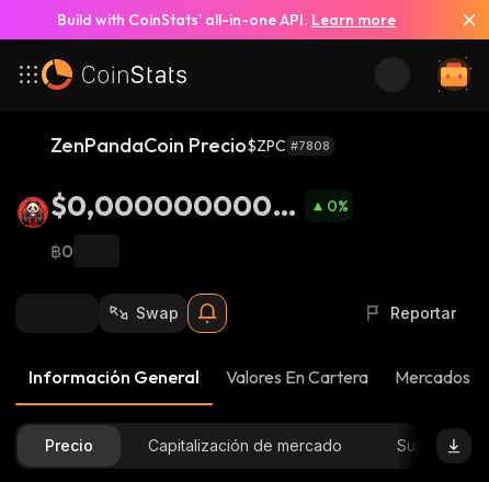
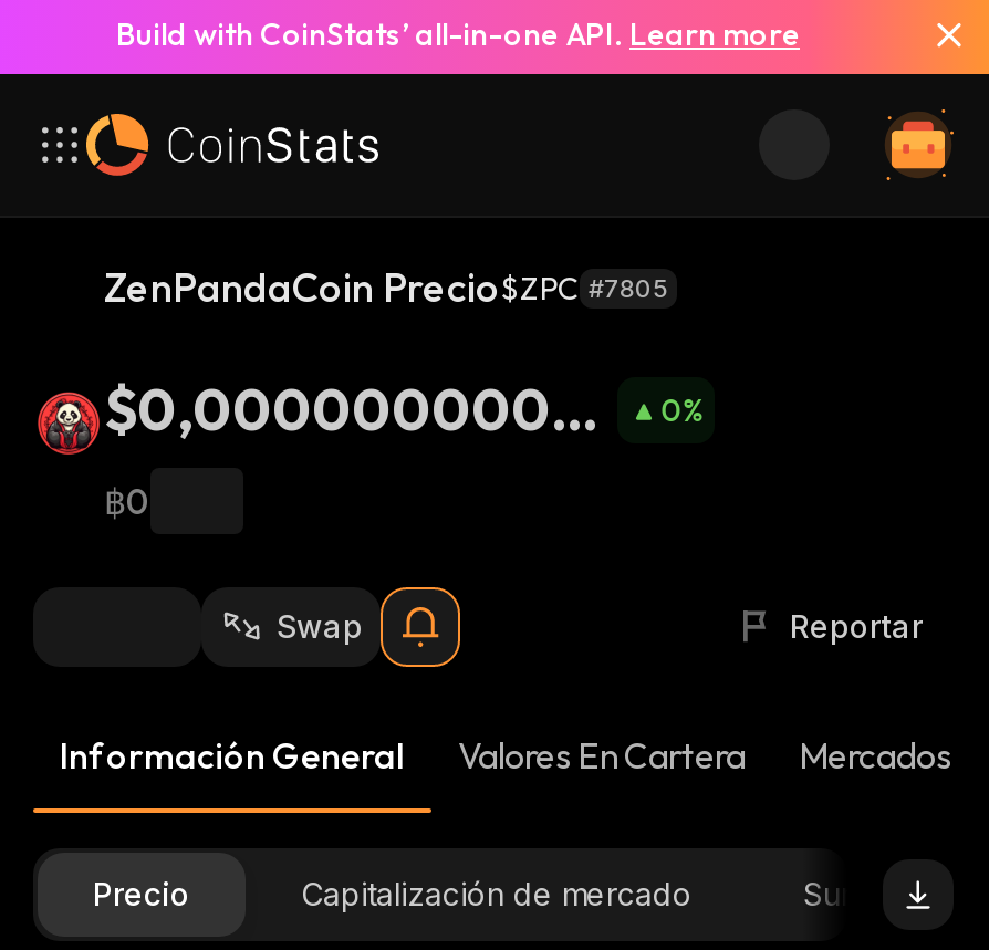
- ZenPandaCoin Precio$ZPC #7808
+ ZenPandaCoin Precio$ZPC #7805
